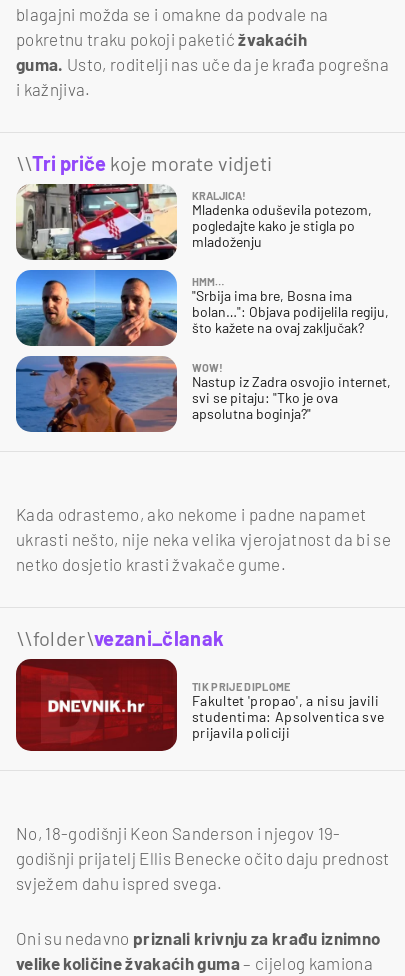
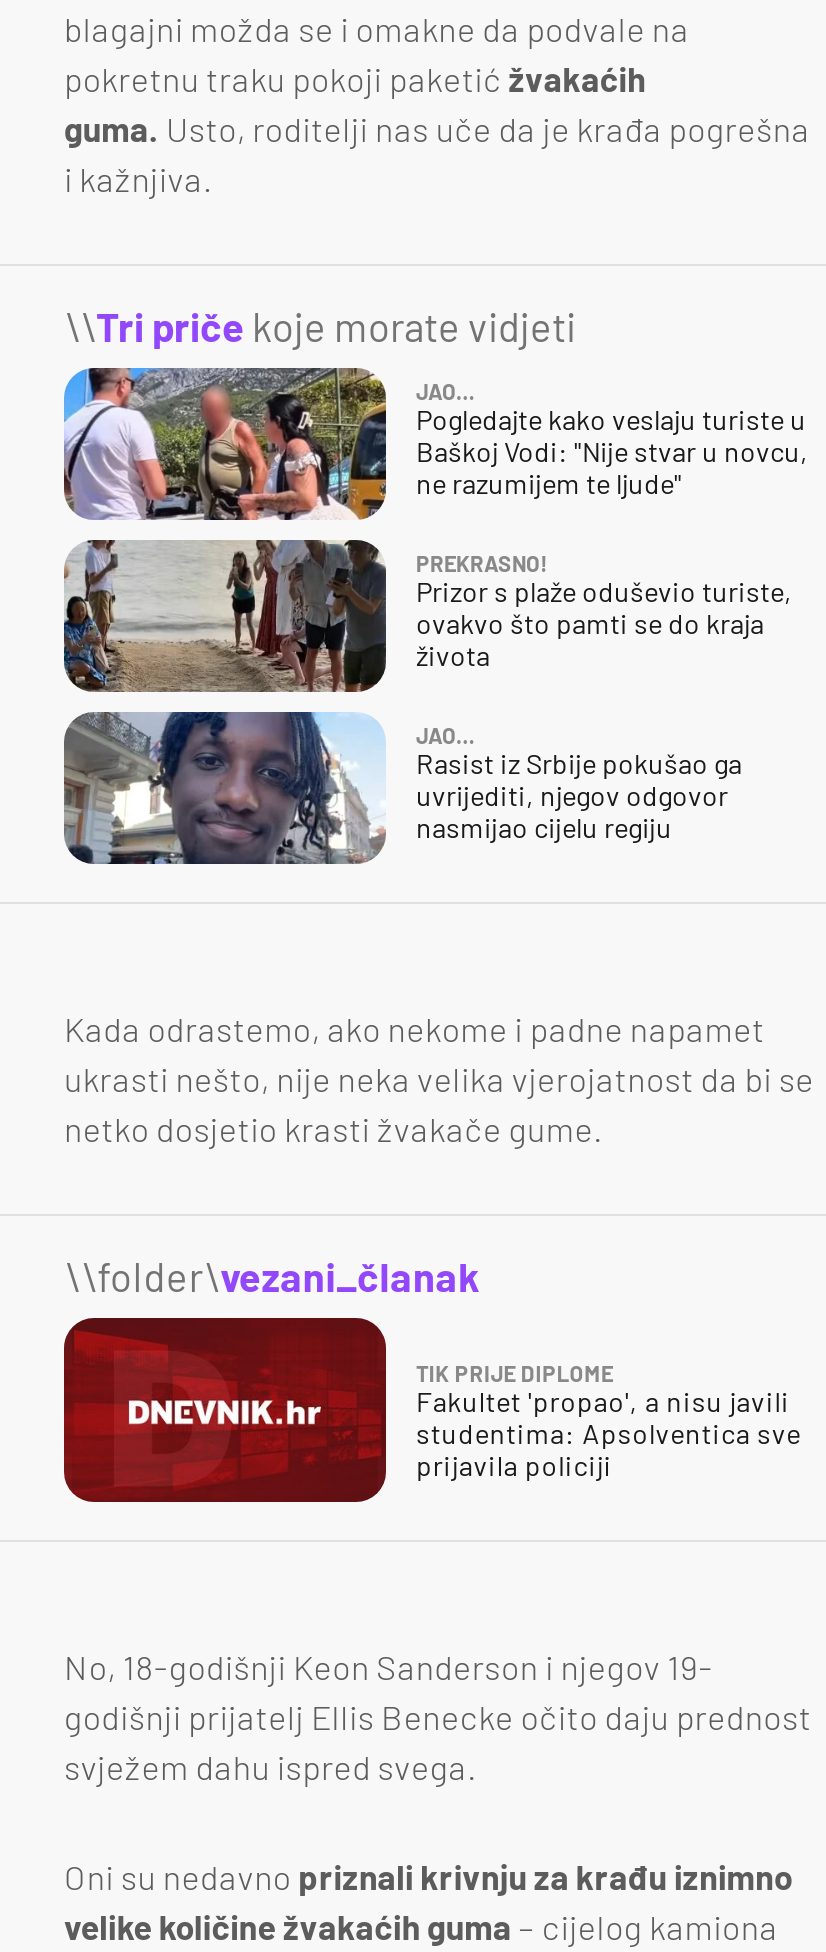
- [image]
- KRALJICA!
- Mladenka oduševila potezom,
- pogledajte kako je stigla po
- mladoženju
+ [image]
+ JAO…
+ Pogledajte kako veslaju turiste u
+ Baškoj Vodi: "Nije stvar u novcu,
+ ne razumijem te ljude"

- [image]
- HMM…
- "Srbija ima bre, Bosna ima
- bolan…": Objava podijelila regiju,
- što kažete na ovaj zaključak?
+ [image]
+ PREKRASNO!
+ Prizor s plaže oduševio turiste,
+ ovakvo što pamti se do kraja
+ života

- [image]
- WOW!
- Nastup iz Zadra osvojio internet,
- svi se pitaju: "Tko je ova
- apsolutna boginja?"
+ [image]
+ JAO…
+ Rasist iz Srbije pokušao ga
+ uvrijediti, njegov odgovor
+ nasmijao cijelu regiju
